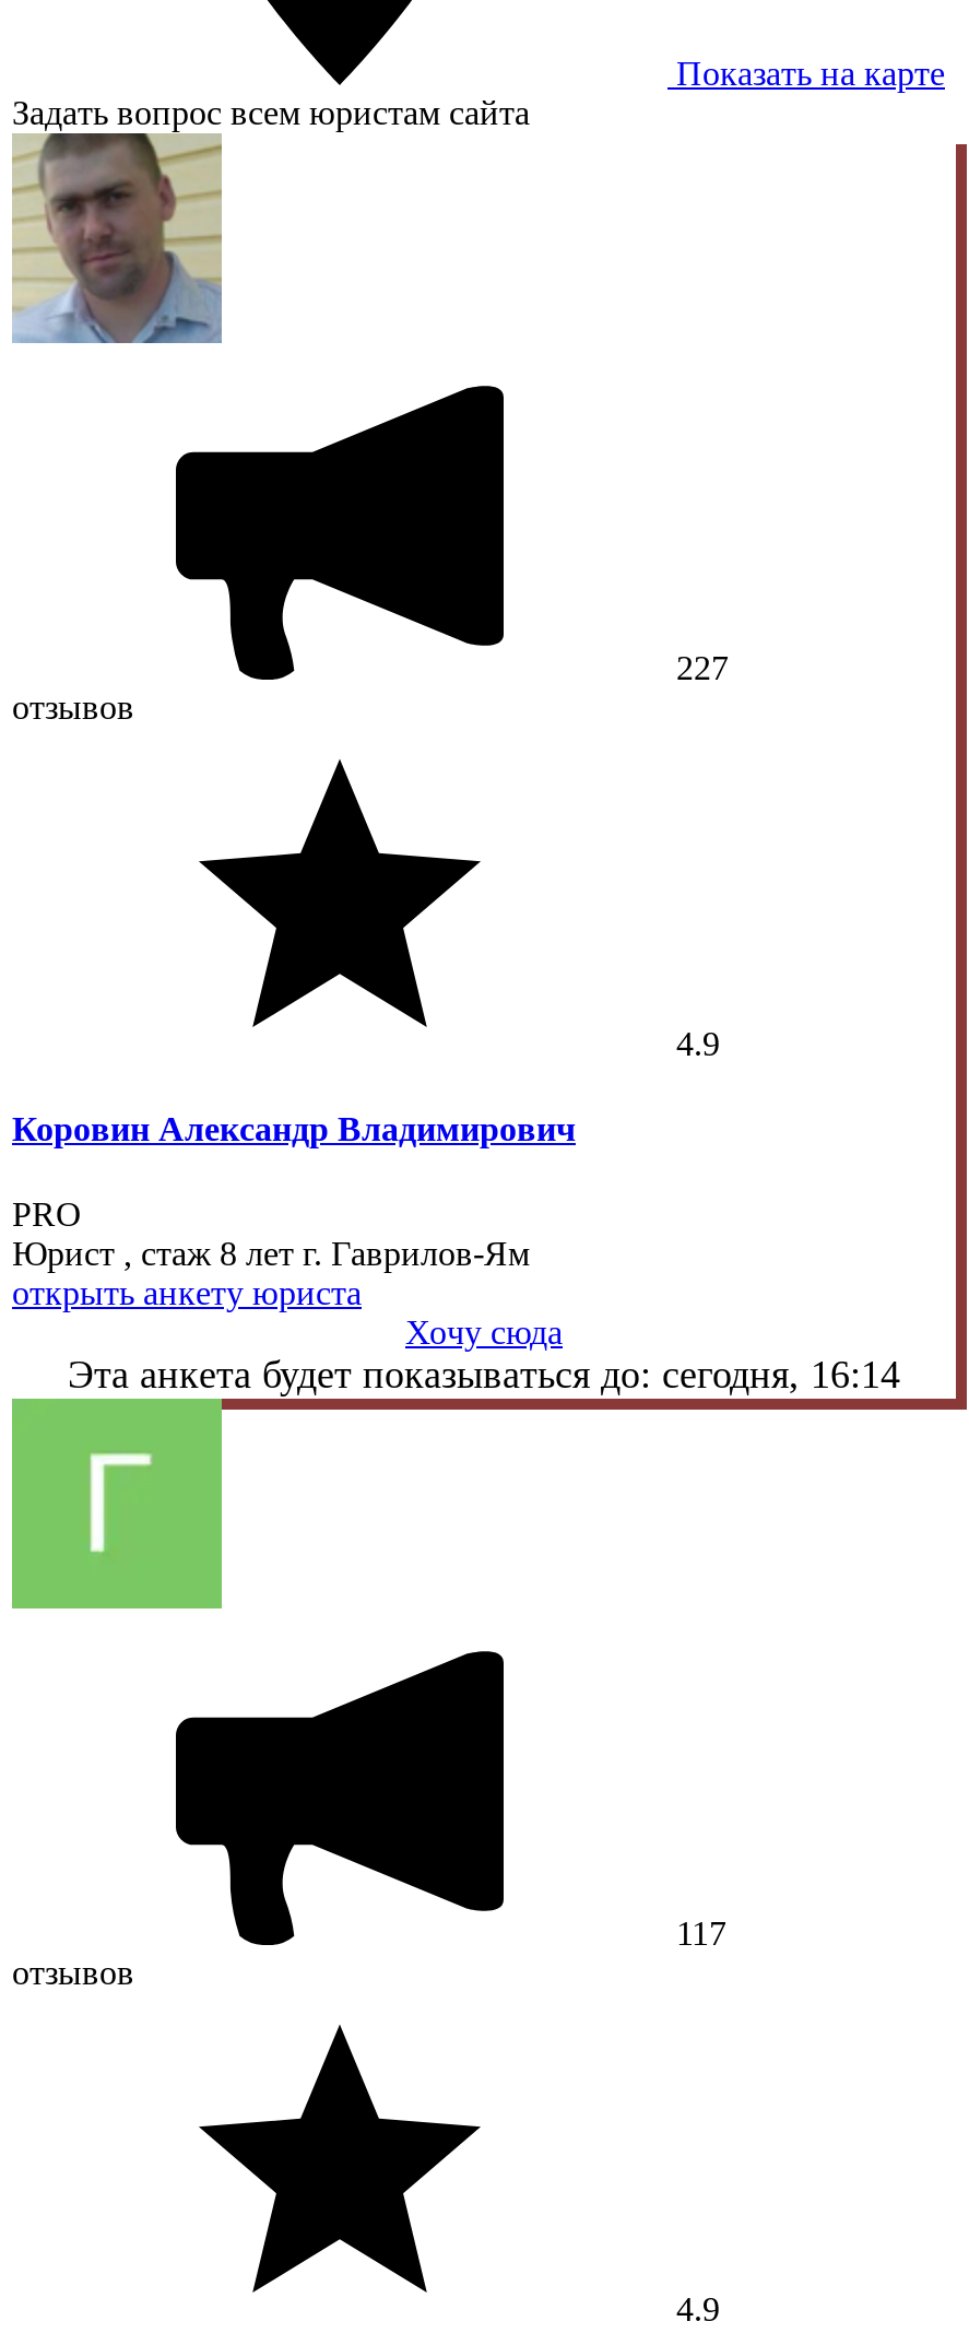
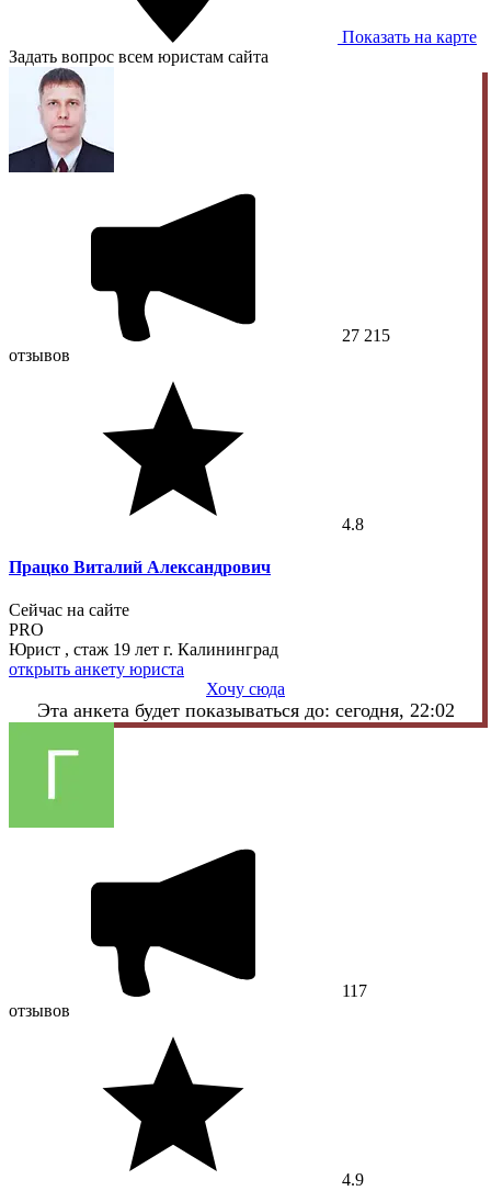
- [image]
+ [image]

- 227
+ 27 215

- 4.9
- Коровин Александр Владимирович
+ 4.8
+ Працко Виталий Александрович
+ Сейчас на сайте

- Юрист , стаж 8 лет г. Гаврилов-Ям
+ Юрист , стаж 19 лет г. Калининград

- Эта анкета будет показываться до: сегодня, 16:14
+ Эта анкета будет показываться до: сегодня, 22:02
